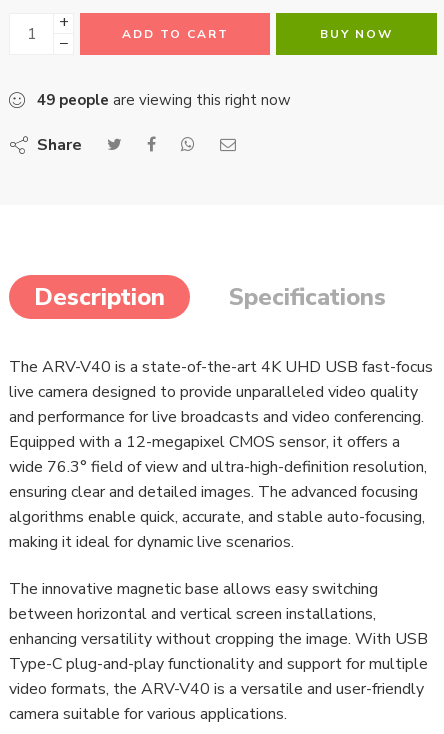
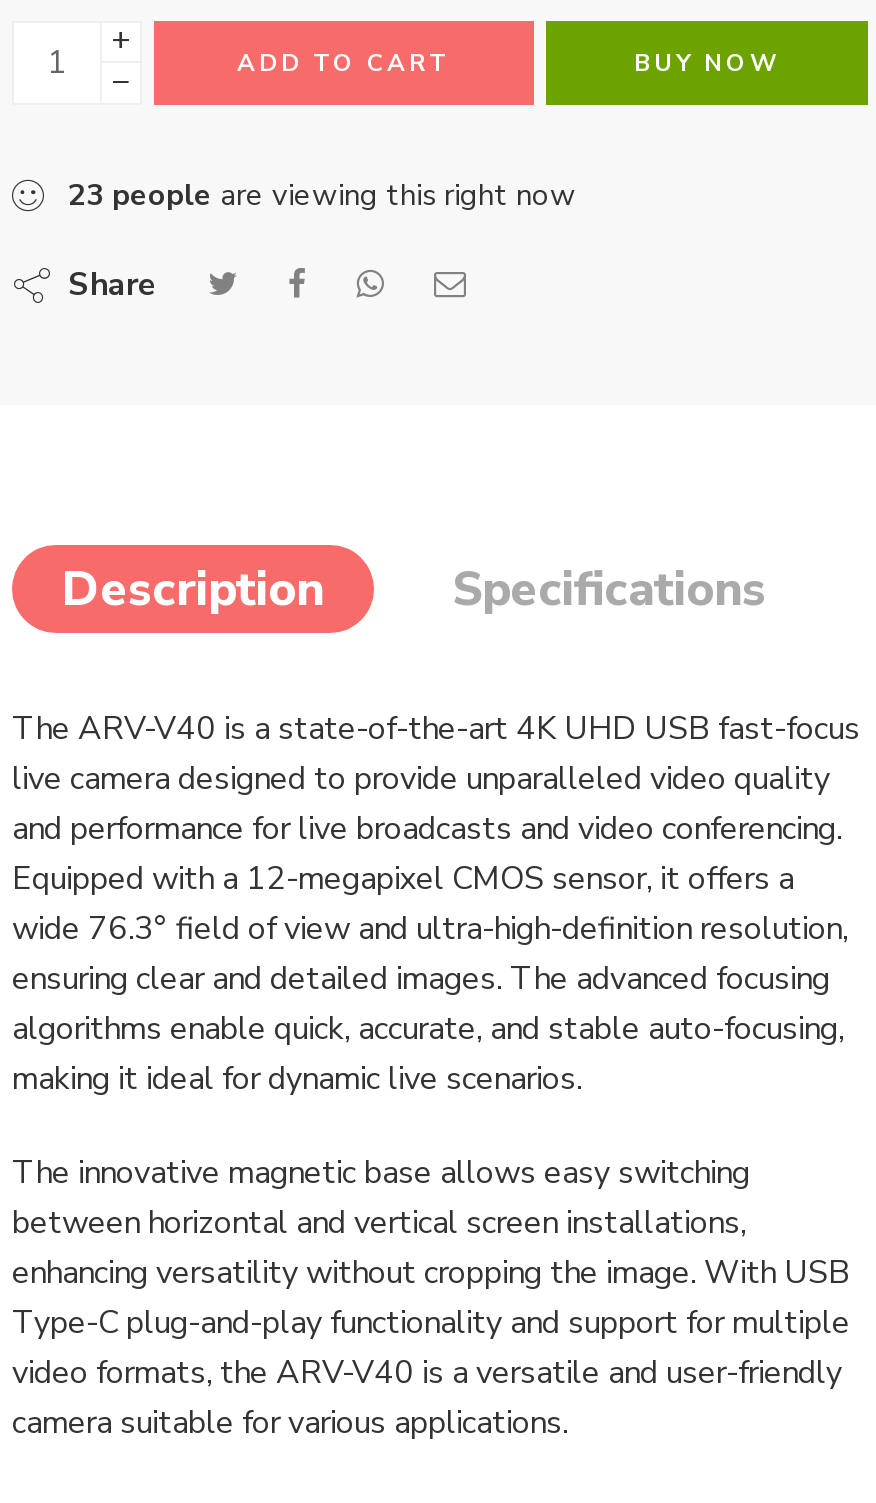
- 49 people are viewing this right now
+ 23 people are viewing this right now
